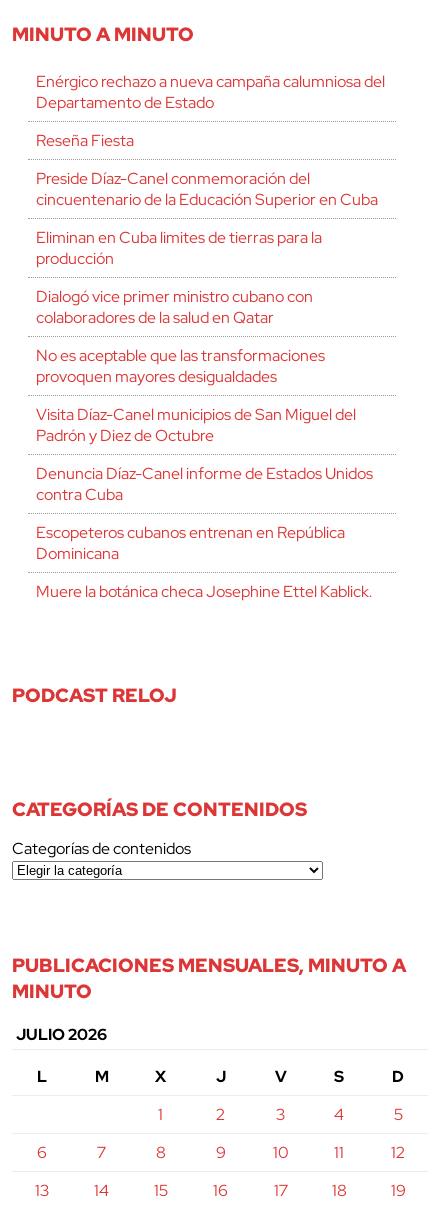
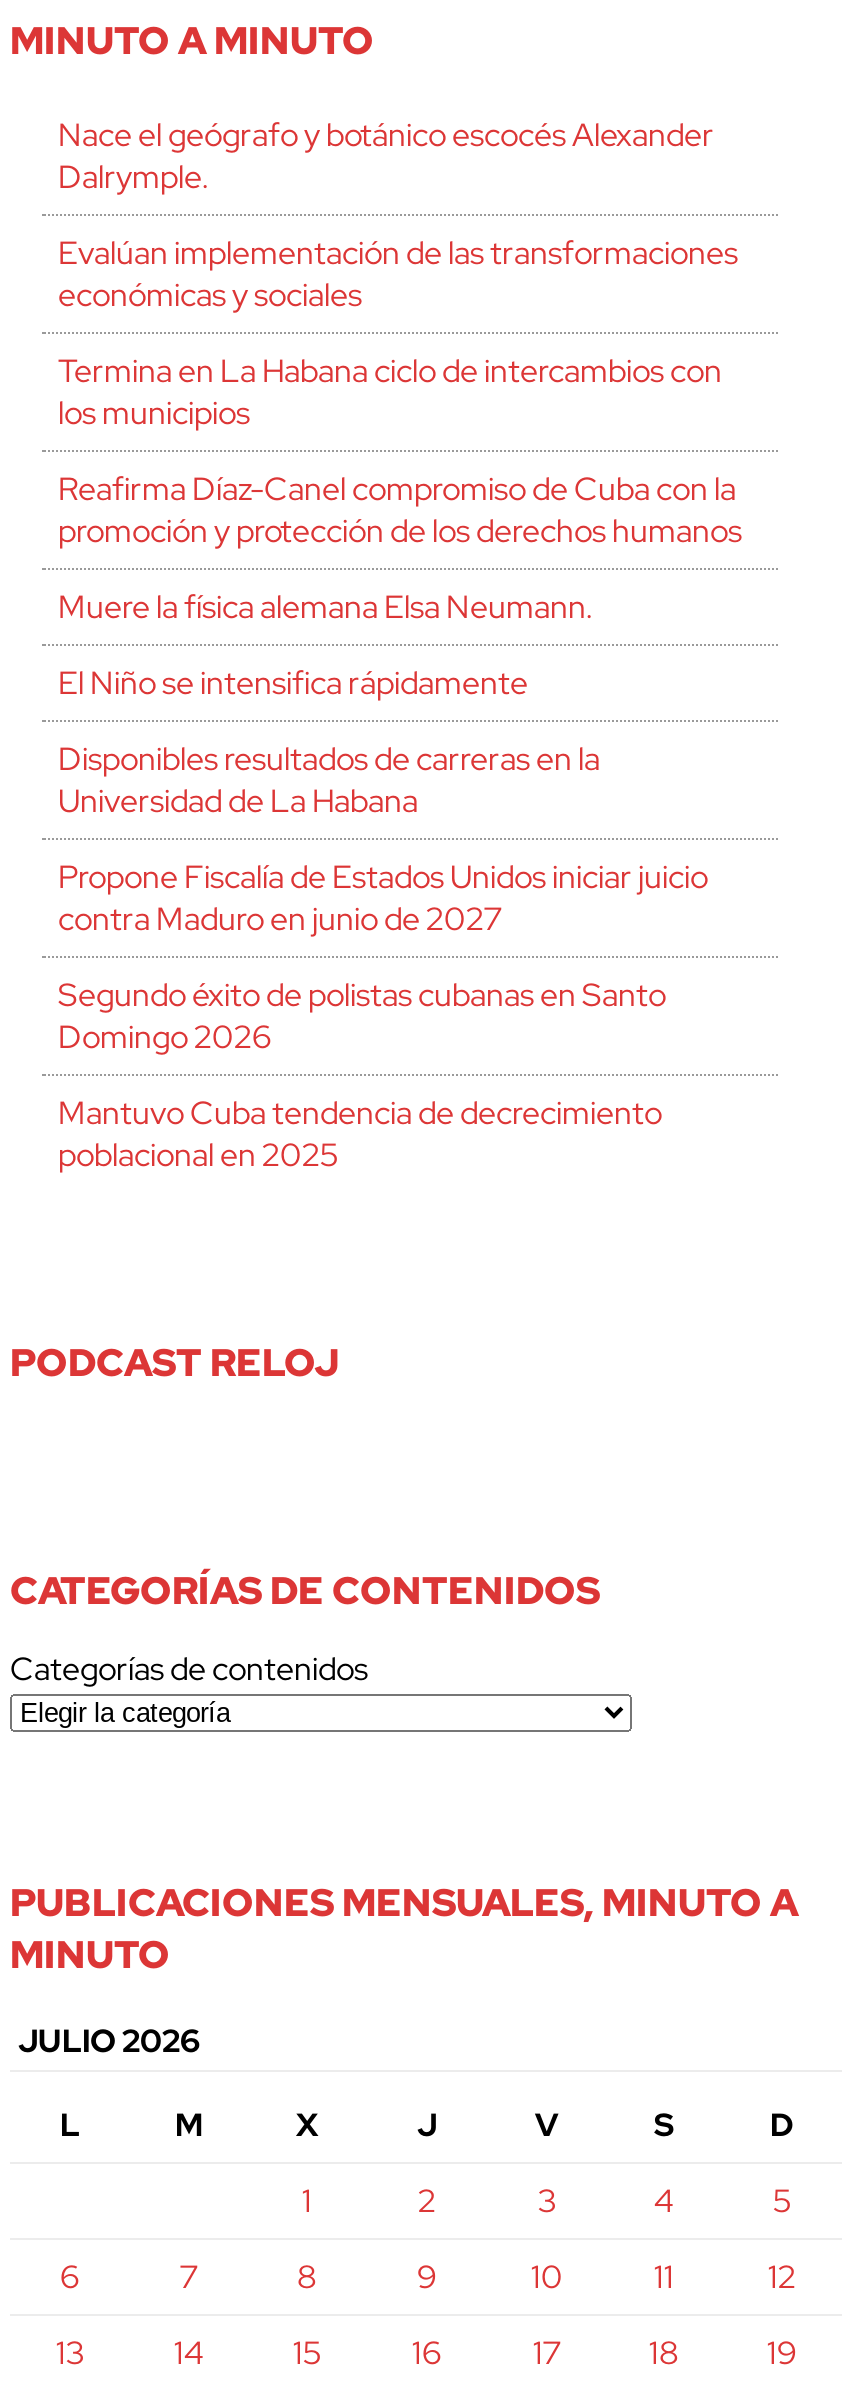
- Enérgico rechazo a nueva campaña calumniosa del
- Departamento de Estado
+ Nace el geógrafo y botánico escocés Alexander
+ Dalrymple.

- Reseña Fiesta
+ Evalúan implementación de las transformaciones
+ económicas y sociales

- Preside Díaz-Canel conmemoración del
- cincuentenario de la Educación Superior en Cuba
+ Termina en La Habana ciclo de intercambios con
+ los municipios

- Eliminan en Cuba limites de tierras para la
- producción
+ Reafirma Díaz-Canel compromiso de Cuba con la
+ promoción y protección de los derechos humanos

- Dialogó vice primer ministro cubano con
- colaboradores de la salud en Qatar
+ Muere la física alemana Elsa Neumann.

- No es aceptable que las transformaciones
- provoquen mayores desigualdades
+ El Niño se intensifica rápidamente

- Visita Díaz-Canel municipios de San Miguel del
- Padrón y Diez de Octubre
+ Disponibles resultados de carreras en la
+ Universidad de La Habana

- Denuncia Díaz-Canel informe de Estados Unidos
- contra Cuba
+ Propone Fiscalía de Estados Unidos iniciar juicio
+ contra Maduro en junio de 2027

- Escopeteros cubanos entrenan en República
- Dominicana
+ Segundo éxito de polistas cubanas en Santo
+ Domingo 2026

- Muere la botánica checa Josephine Ettel Kablick.
+ Mantuvo Cuba tendencia de decrecimiento
+ poblacional en 2025
